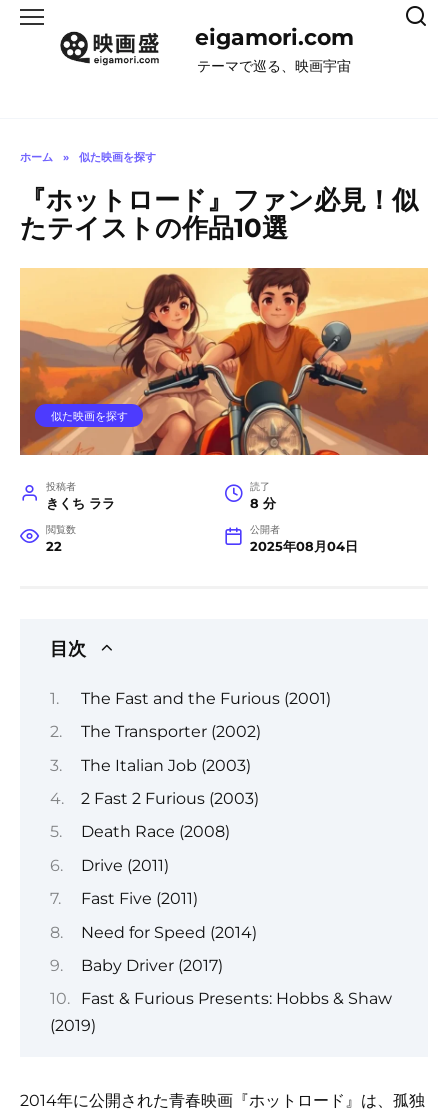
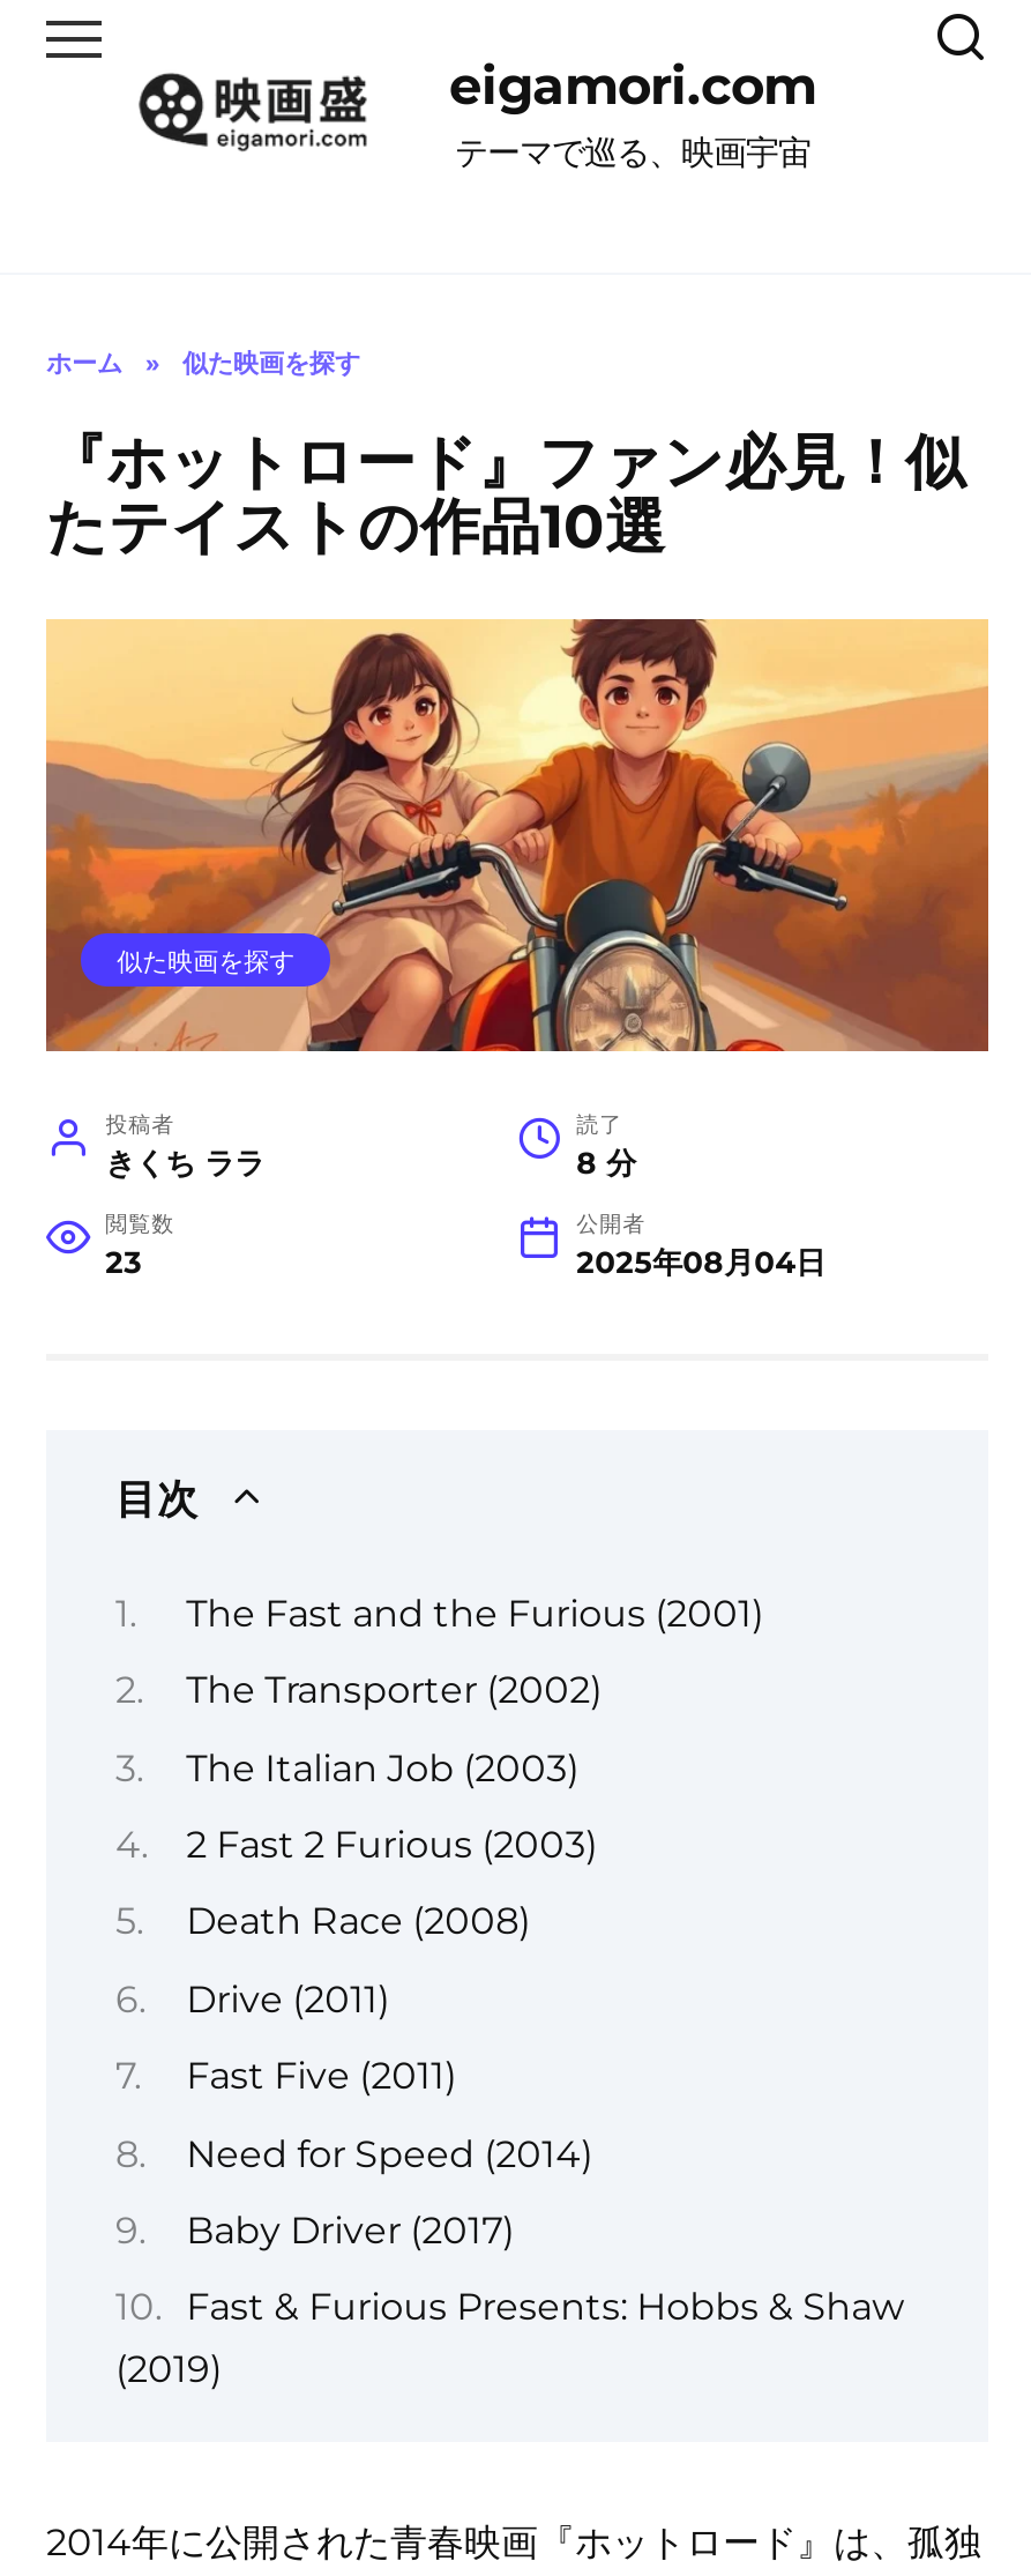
- 22
+ 23
